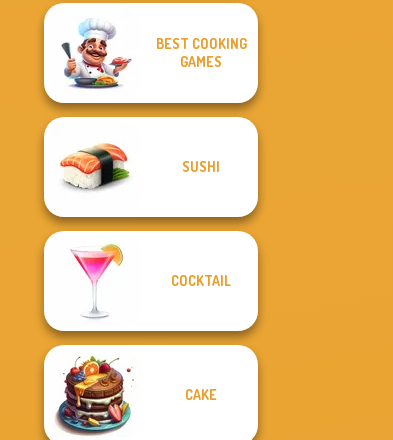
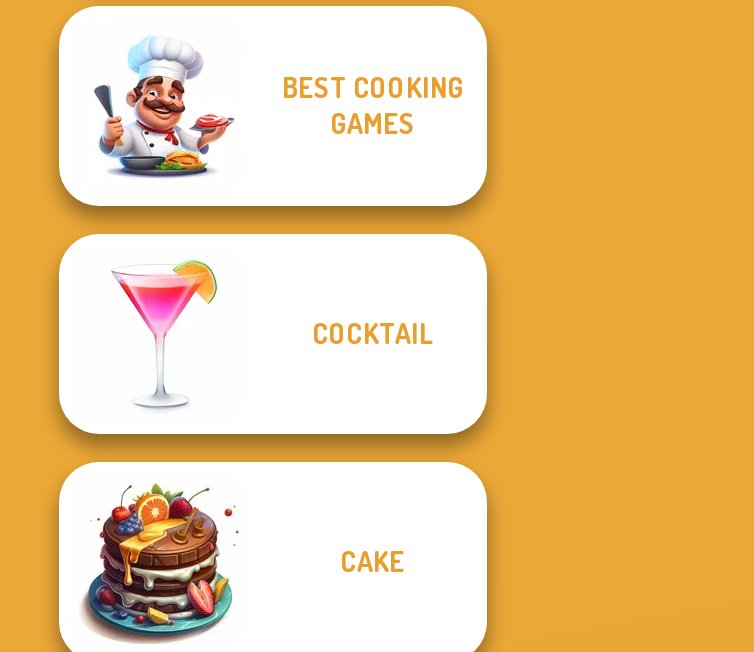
- [image]

- SUSHI
